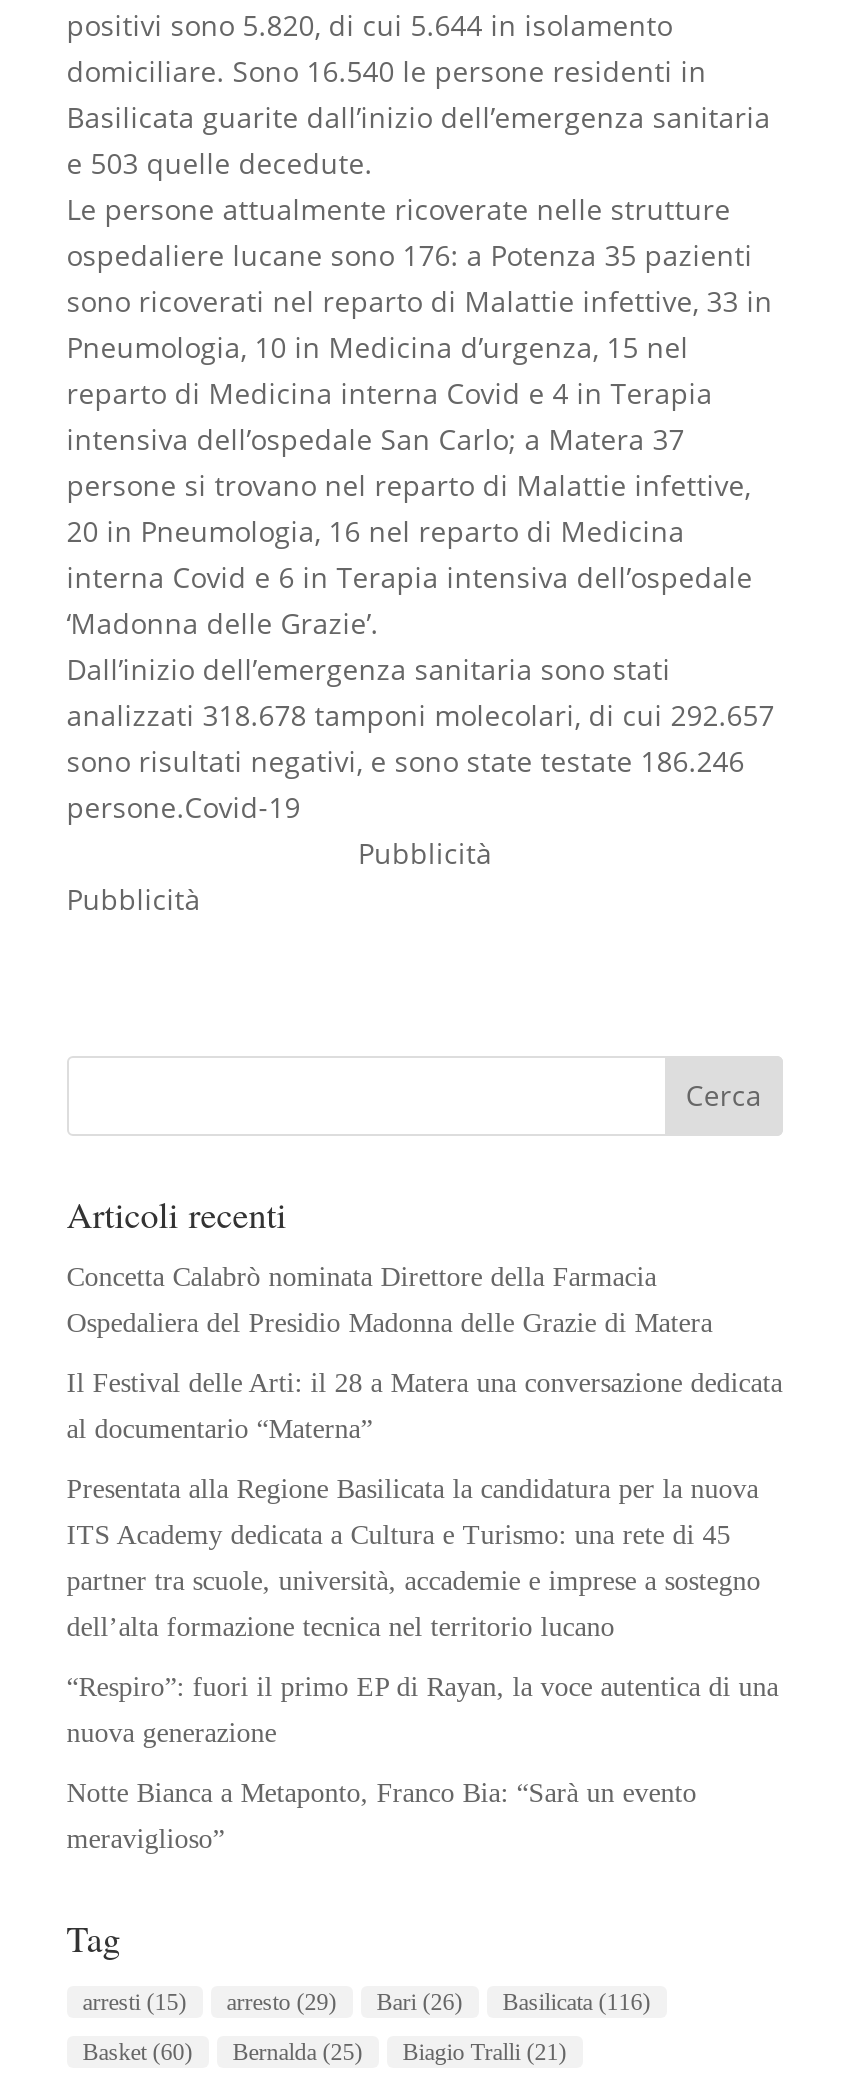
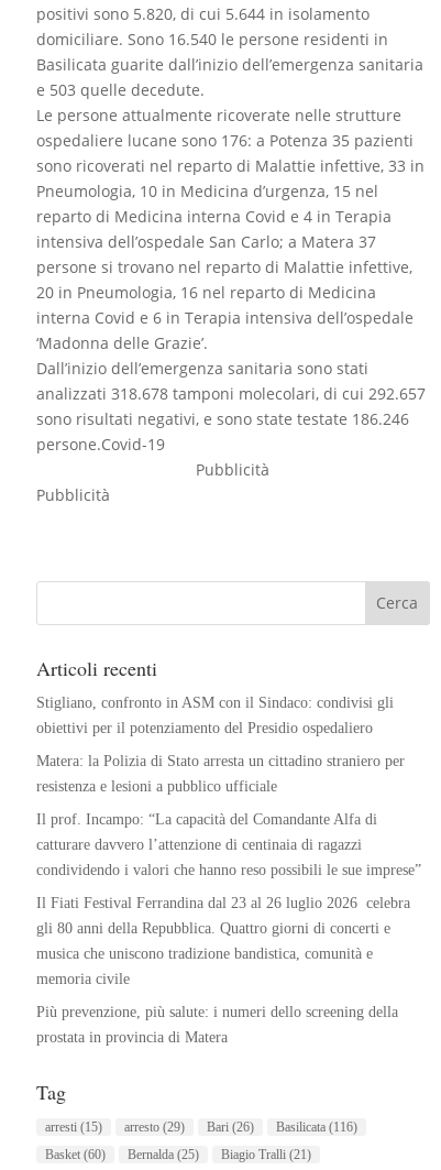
- Concetta Calabrò nominata Direttore della Farmacia
- Ospedaliera del Presidio Madonna delle Grazie di Matera
- Il Festival delle Arti: il 28 a Matera una conversazione dedicata
- al documentario “Materna”
- Presentata alla Regione Basilicata la candidatura per la nuova
- ITS Academy dedicata a Cultura e Turismo: una rete di 45
- partner tra scuole, università, accademie e imprese a sostegno
- dell’alta formazione tecnica nel territorio lucano
- “Respiro”: fuori il primo EP di Rayan, la voce autentica di una
- nuova generazione
- Notte Bianca a Metaponto, Franco Bia: “Sarà un evento
- meraviglioso”
+ Stigliano, confronto in ASM con il Sindaco: condivisi gli
+ obiettivi per il potenziamento del Presidio ospedaliero
+ Matera: la Polizia di Stato arresta un cittadino straniero per
+ resistenza e lesioni a pubblico ufficiale
+ Il prof. Incampo: “La capacità del Comandante Alfa di
+ catturare davvero l’attenzione di centinaia di ragazzi
+ condividendo i valori che hanno reso possibili le sue imprese”
+ Il Fiati Festival Ferrandina dal 23 al 26 luglio 2026 celebra
+ gli 80 anni della Repubblica. Quattro giorni di concerti e
+ musica che uniscono tradizione bandistica, comunità e
+ memoria civile
+ Più prevenzione, più salute: i numeri dello screening della
+ prostata in provincia di Matera
